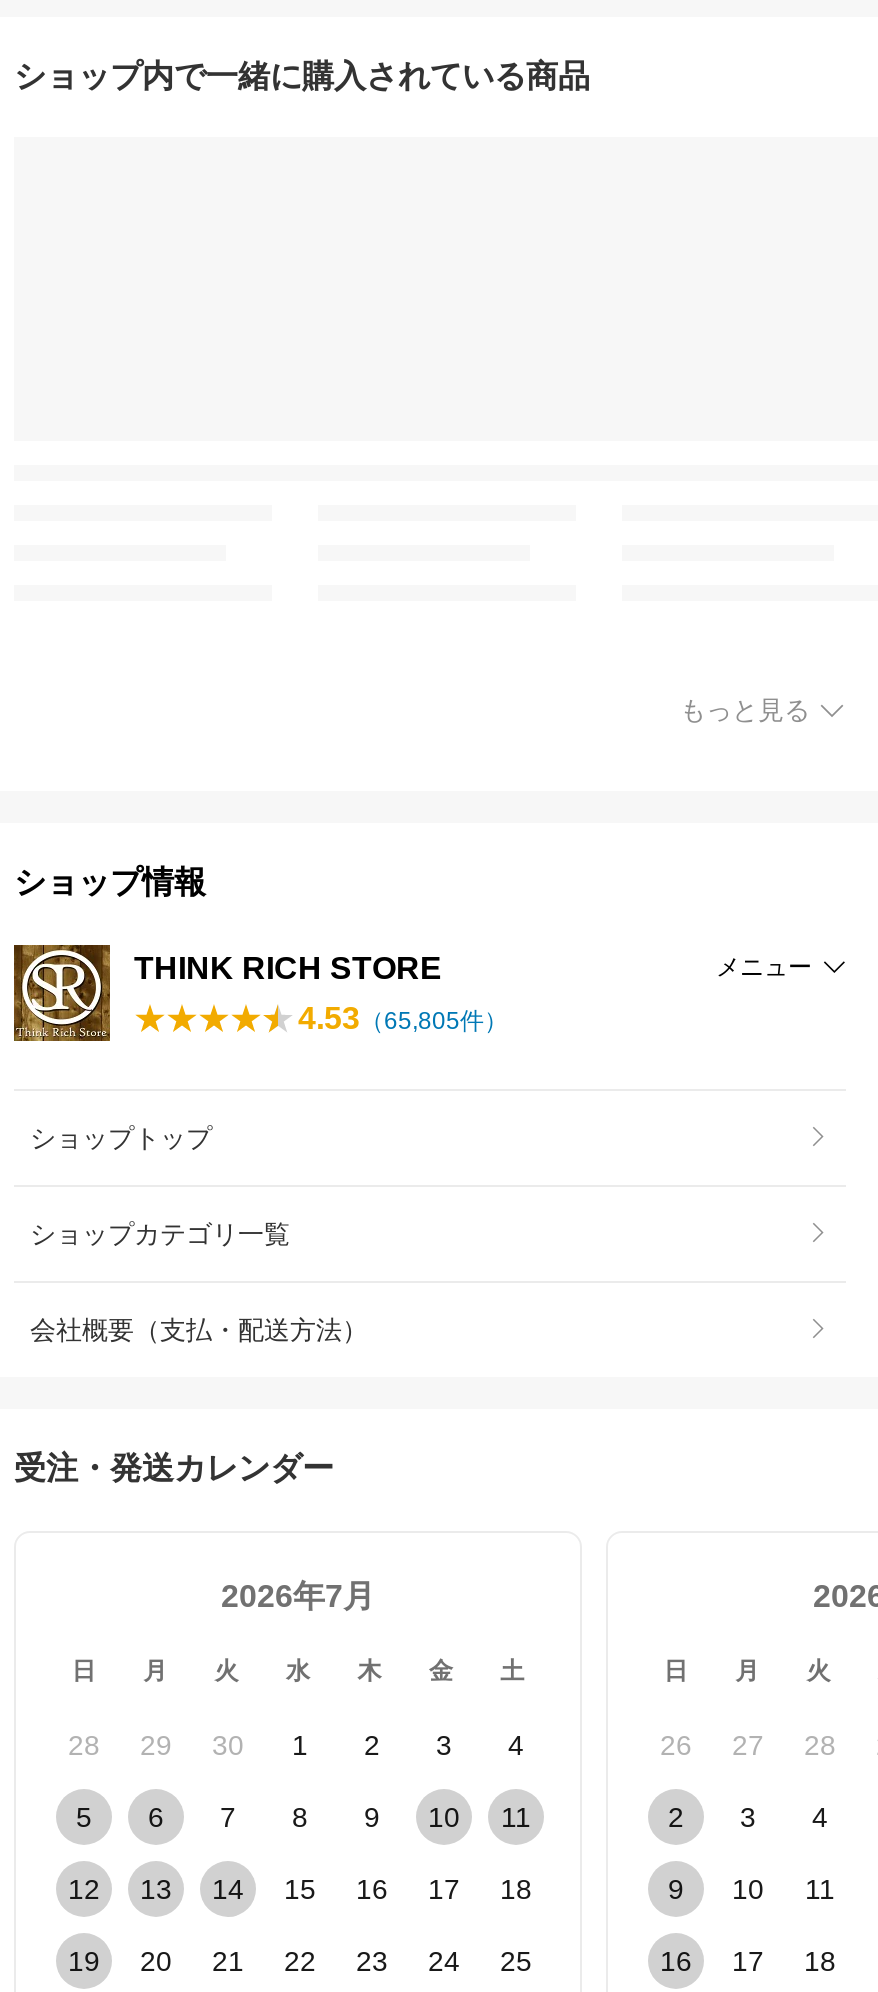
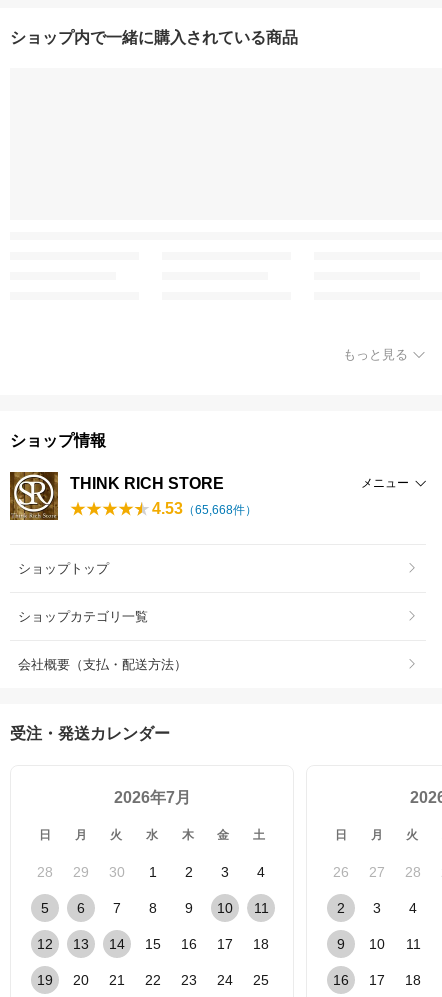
- 4.53（65,805件）
+ 4.53（65,668件）
